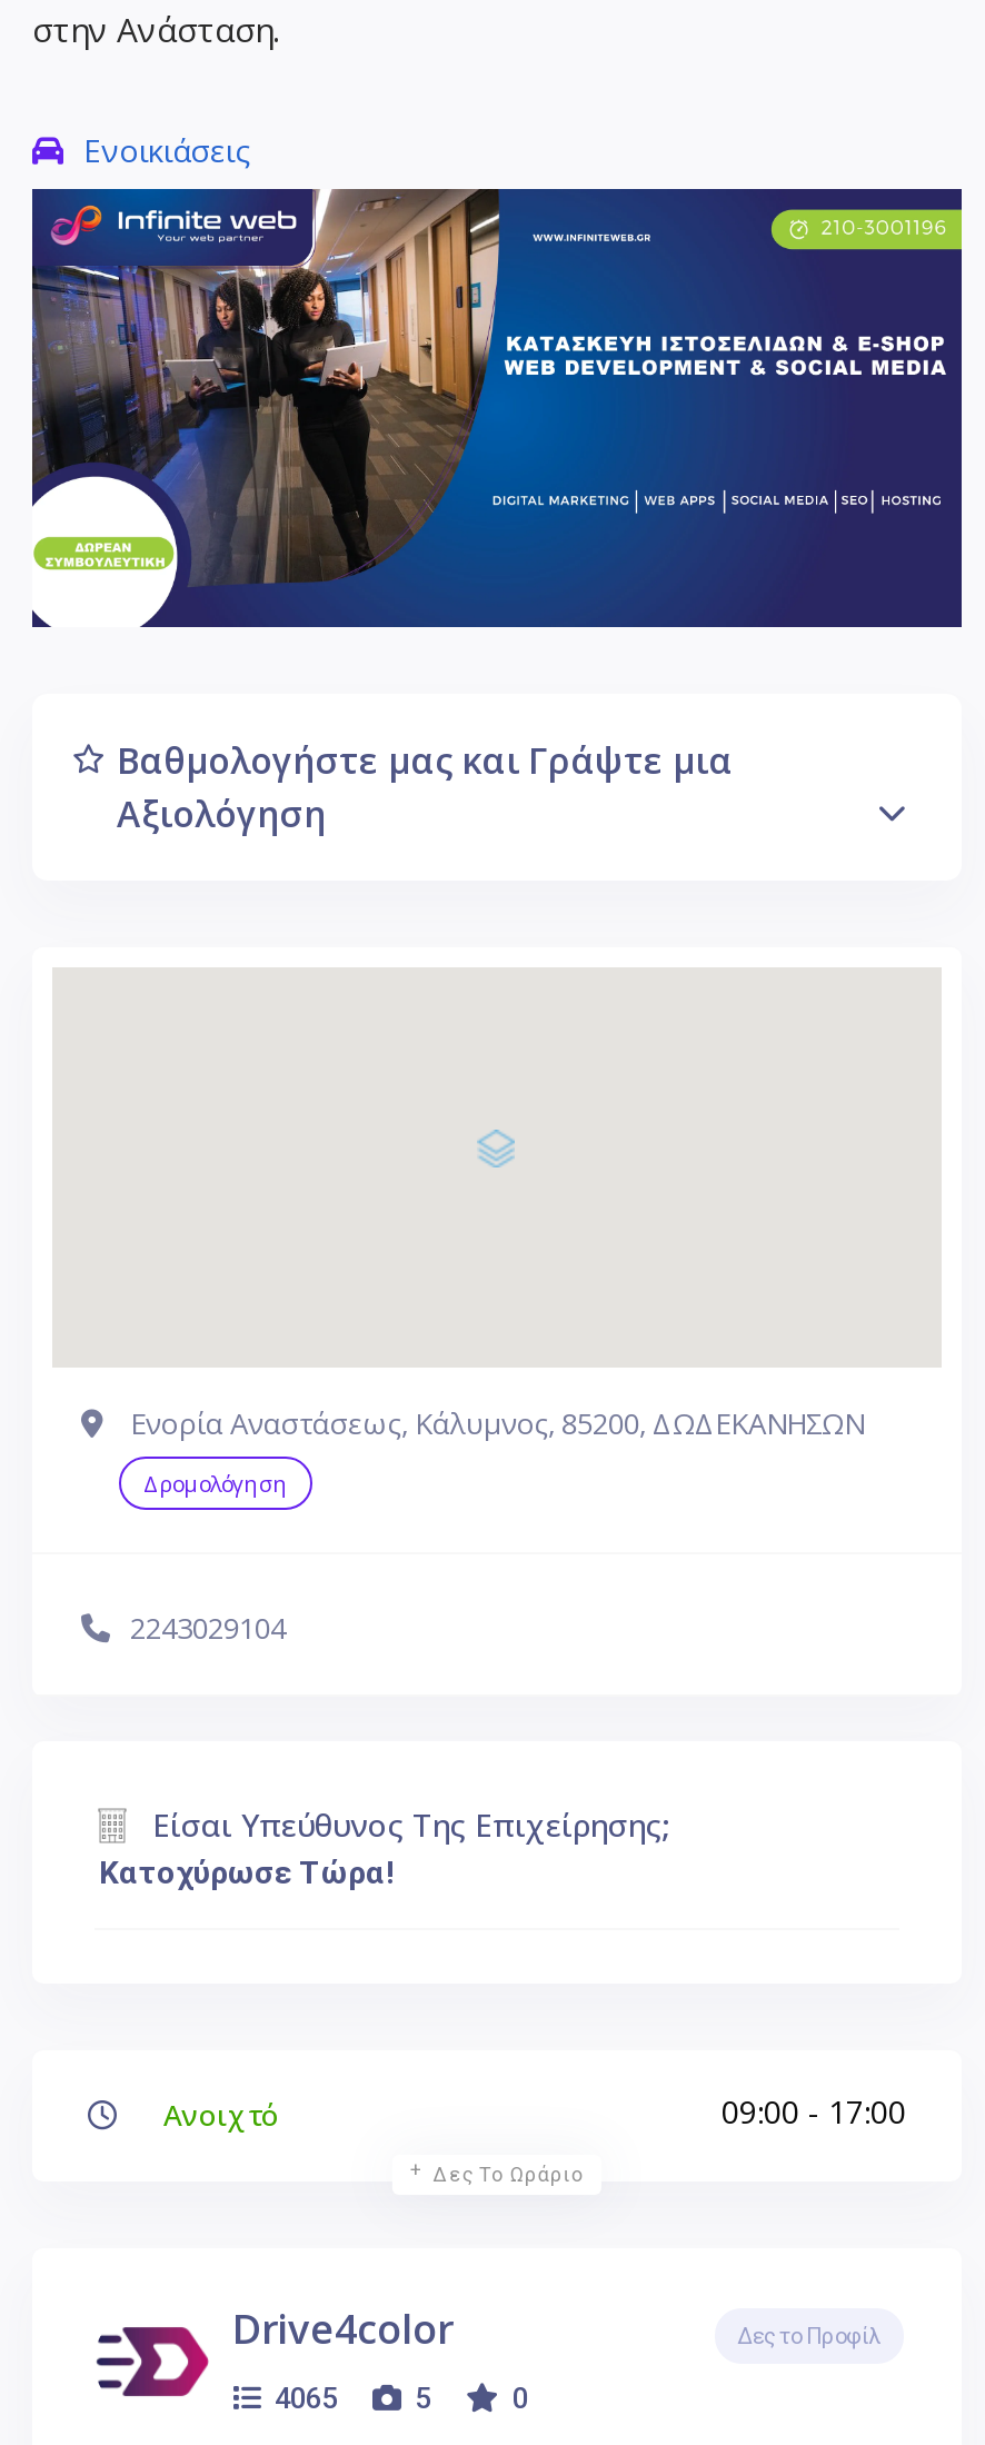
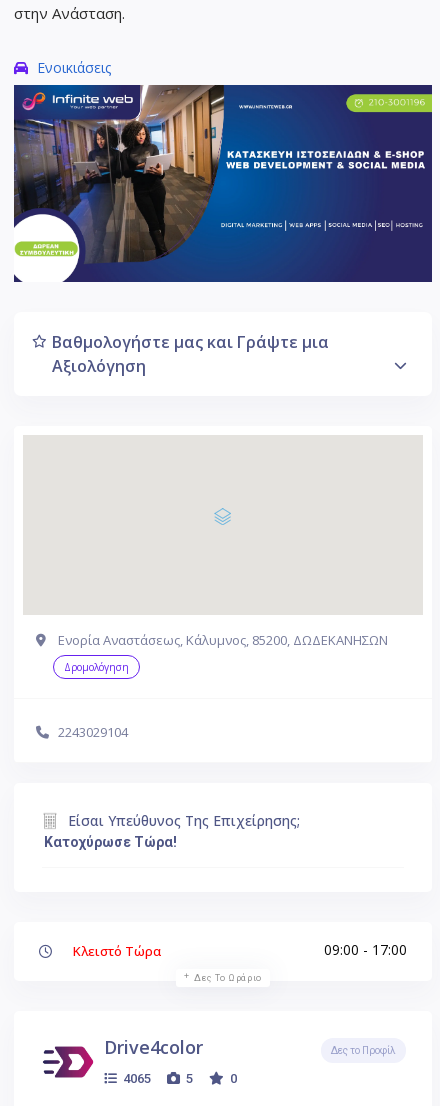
- Ανοιχτό
+ Κλειστό Τώρα
